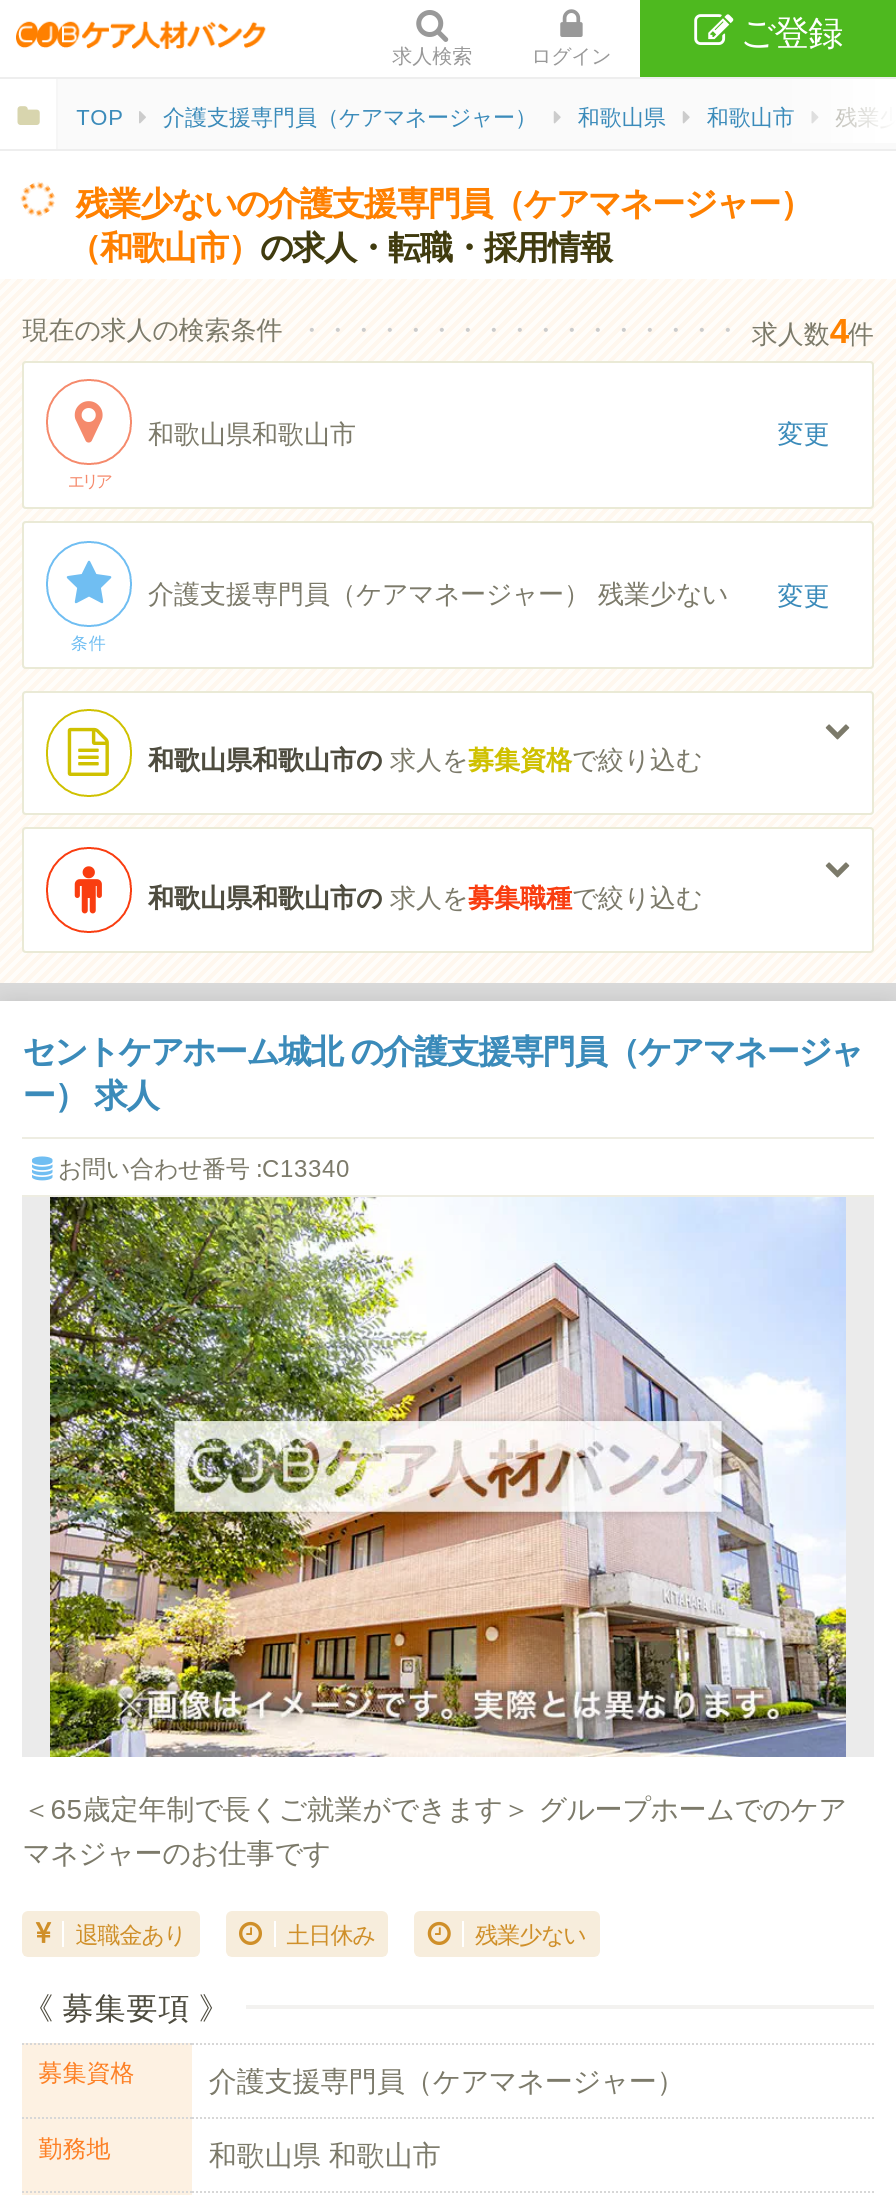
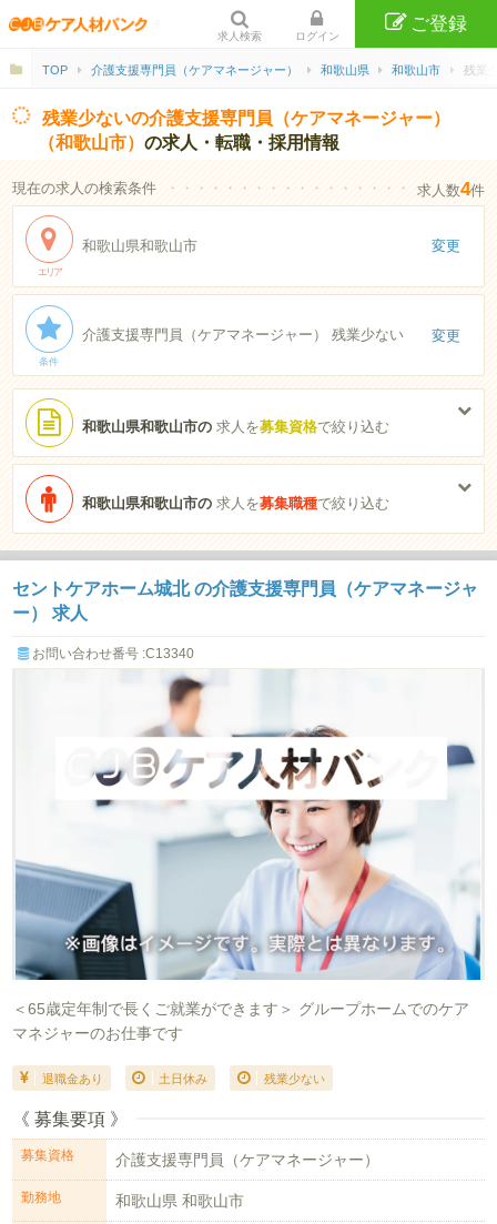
- [image]
+ [image]
